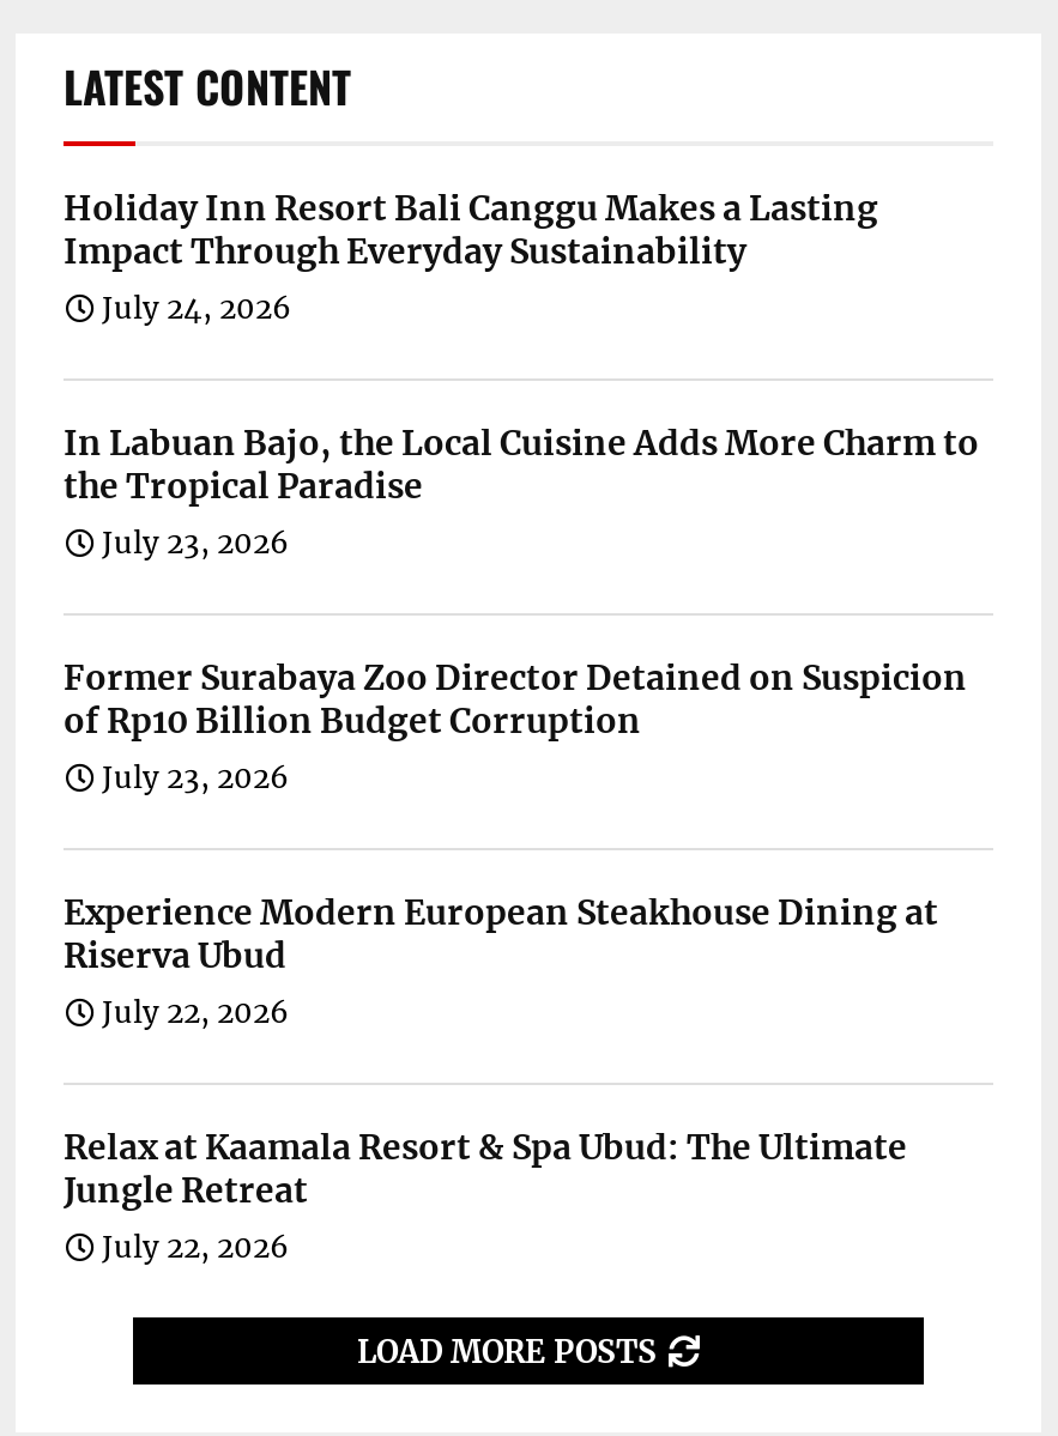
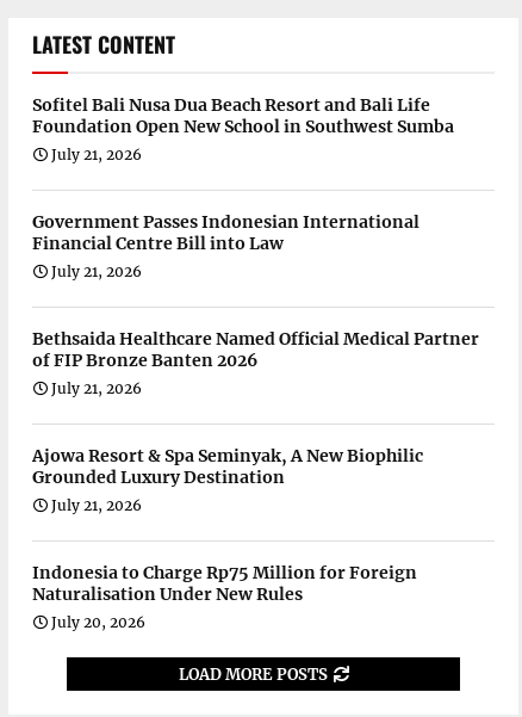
- Holiday Inn Resort Bali Canggu Makes a Lasting
- Impact Through Everyday Sustainability
- July 24, 2026
+ Sofitel Bali Nusa Dua Beach Resort and Bali Life
+ Foundation Open New School in Southwest Sumba
+ July 21, 2026

- In Labuan Bajo, the Local Cuisine Adds More Charm to
- the Tropical Paradise
- July 23, 2026
+ Government Passes Indonesian International
+ Financial Centre Bill into Law
+ July 21, 2026

- Former Surabaya Zoo Director Detained on Suspicion
- of Rp10 Billion Budget Corruption
- July 23, 2026
+ Bethsaida Healthcare Named Official Medical Partner
+ of FIP Bronze Banten 2026
+ July 21, 2026

- Experience Modern European Steakhouse Dining at
- Riserva Ubud
- July 22, 2026
+ Ajowa Resort & Spa Seminyak, A New Biophilic
+ Grounded Luxury Destination
+ July 21, 2026

- Relax at Kaamala Resort & Spa Ubud: The Ultimate
- Jungle Retreat
- July 22, 2026
+ Indonesia to Charge Rp75 Million for Foreign
+ Naturalisation Under New Rules
+ July 20, 2026
